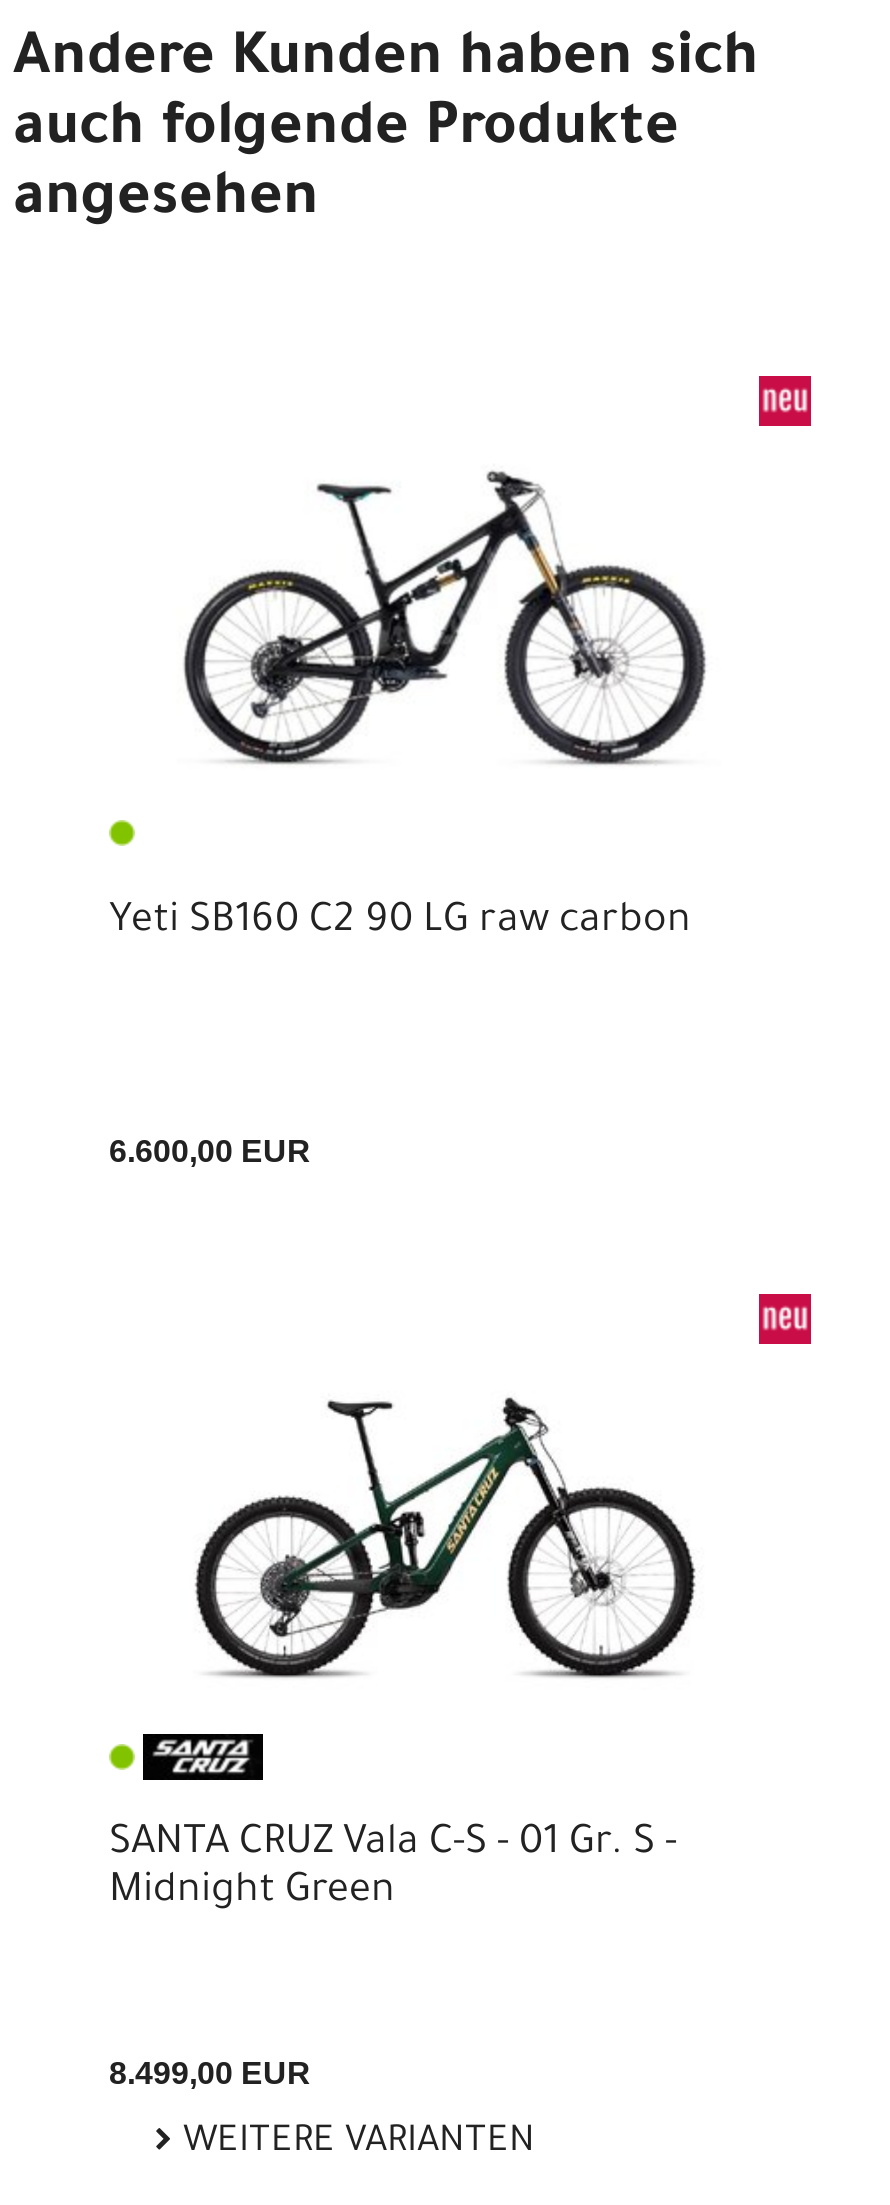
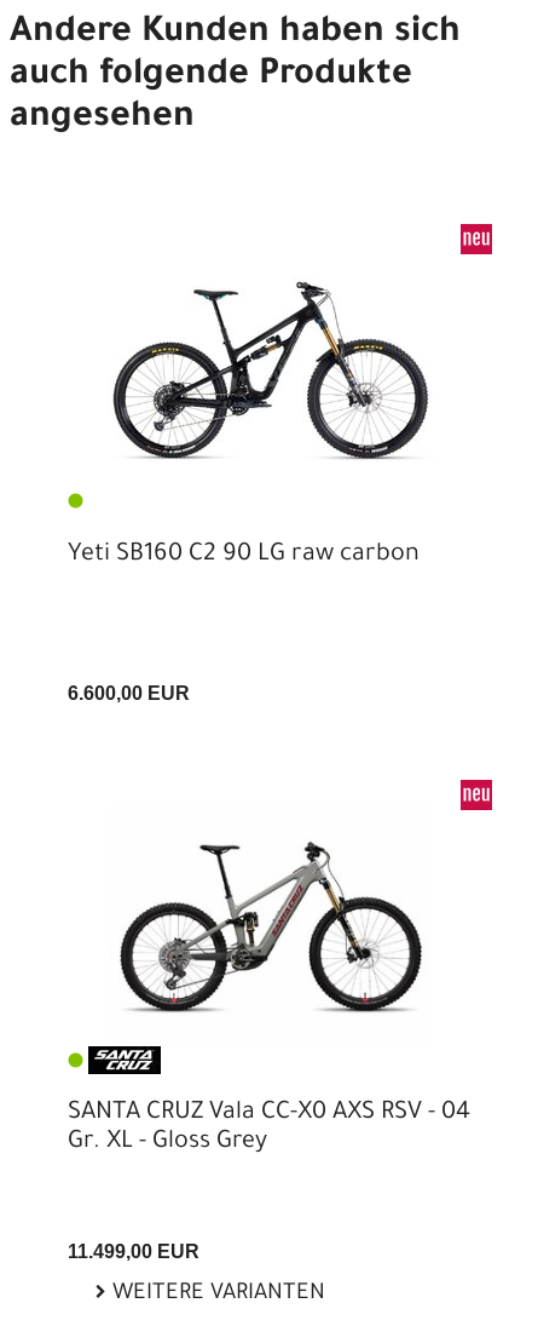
- [image]
+ [image]

- SANTA CRUZ Vala C-S - 01 Gr. S -
- Midnight Green
+ SANTA CRUZ Vala CC-X0 AXS RSV - 04
+ Gr. XL - Gloss Grey

- 8.499,00 EUR
+ 11.499,00 EUR
